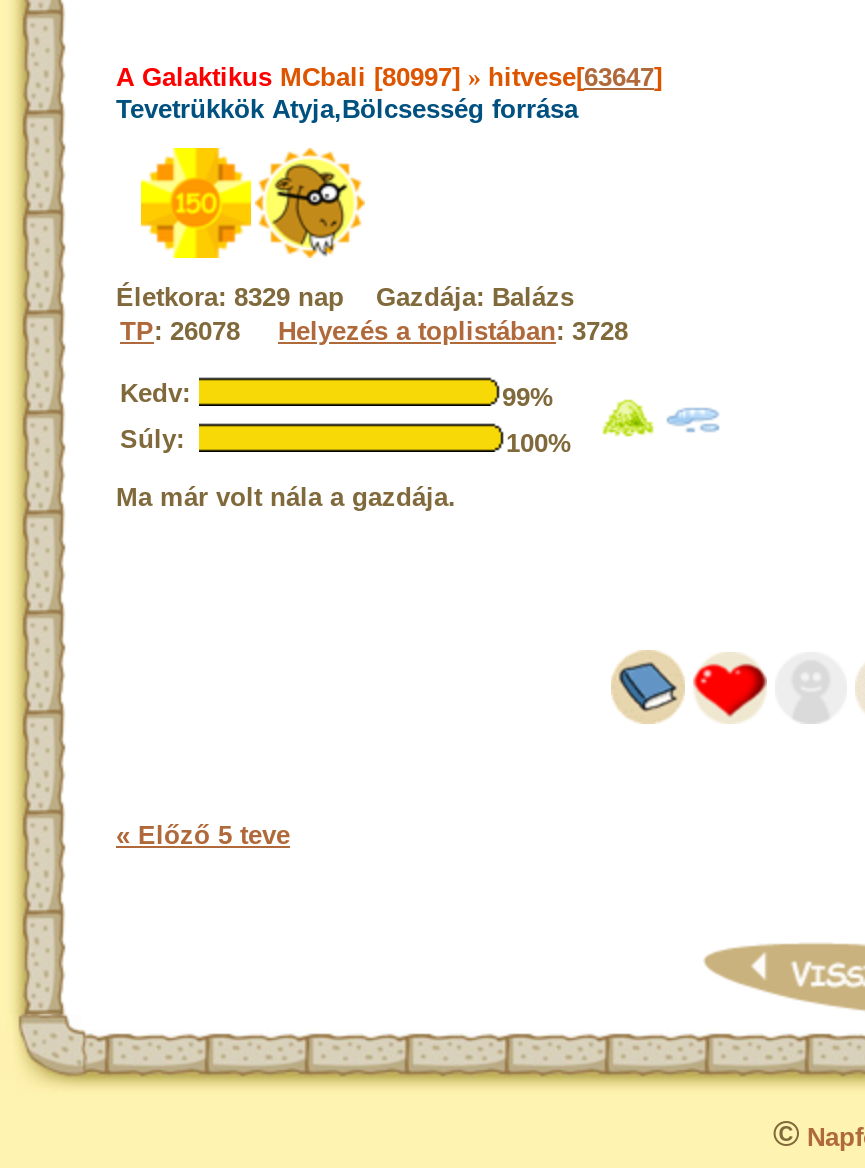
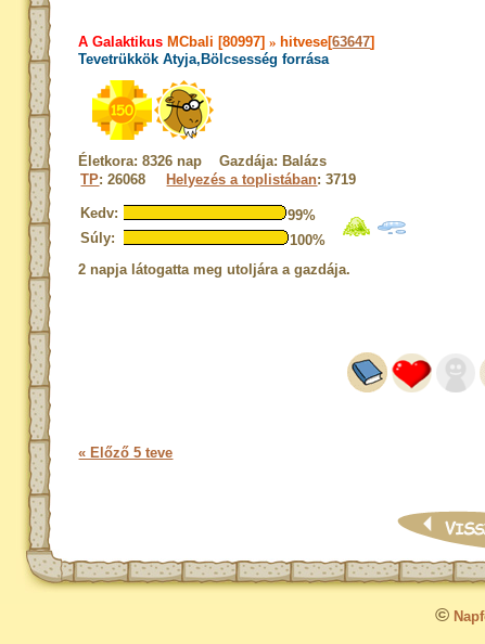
- Életkora: 8329 nap Gazdája: Balázs
+ Életkora: 8326 nap Gazdája: Balázs

- TP: 26078 Helyezés a toplistában: 3728
+ TP: 26068 Helyezés a toplistában: 3719

- Ma már volt nála a gazdája.
+ 2 napja látogatta meg utoljára a gazdája.
